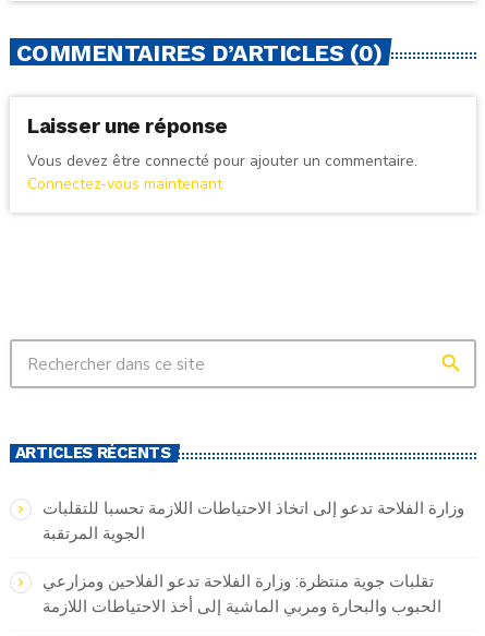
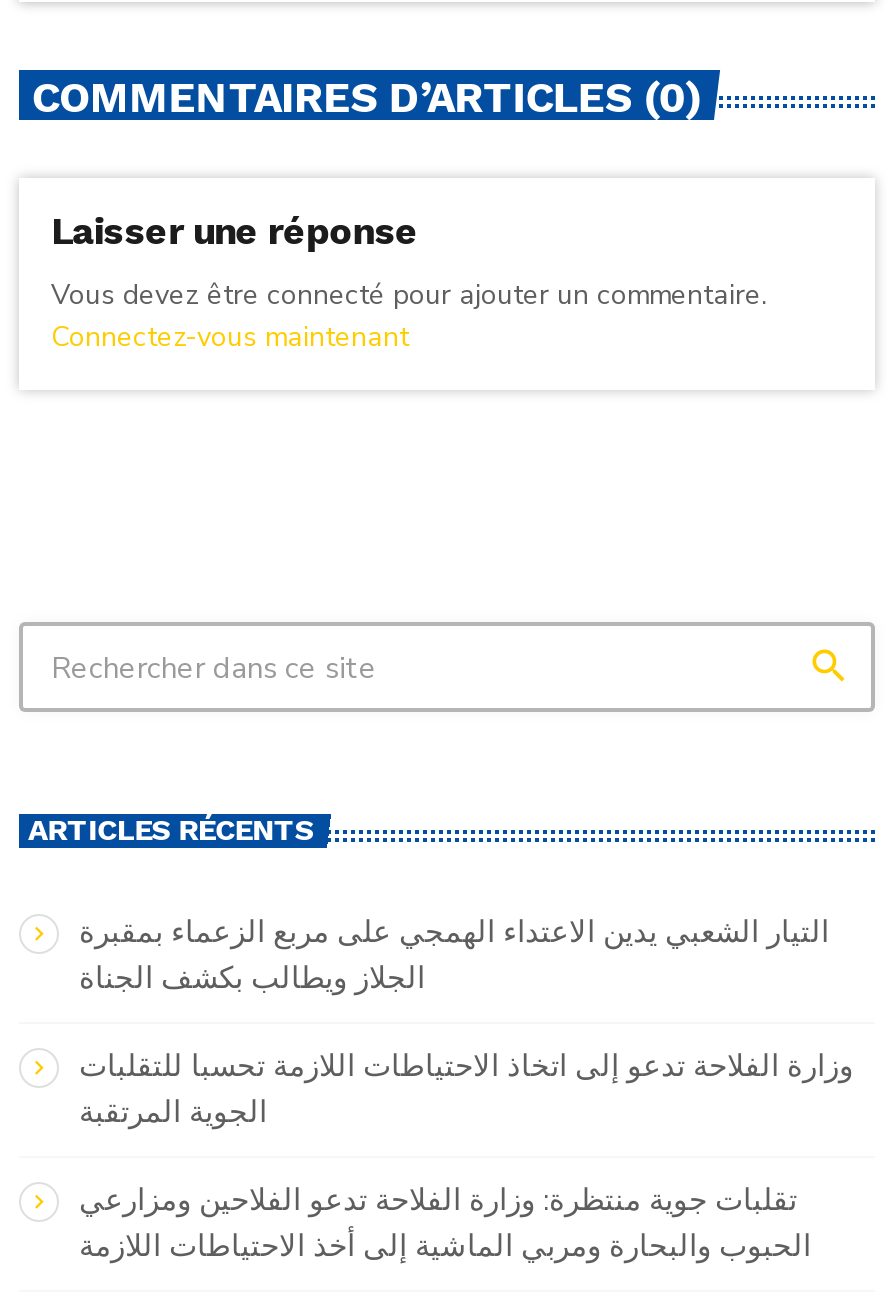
+ التيار الشعبي يدين الاعتداء الهمجي على مربع الزعماء بمقبرة
+ الجلاز ويطالب بكشف الجناة
